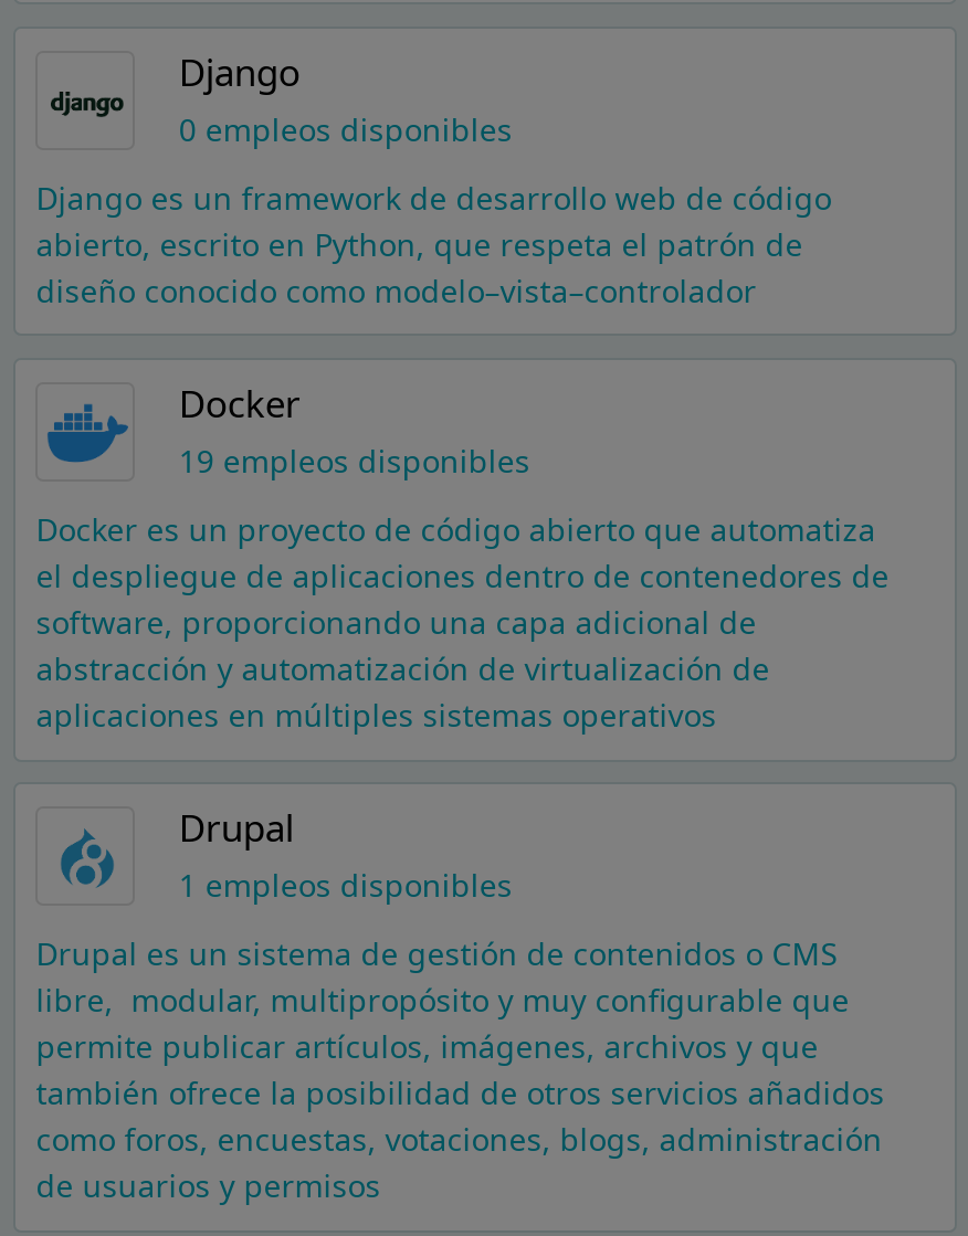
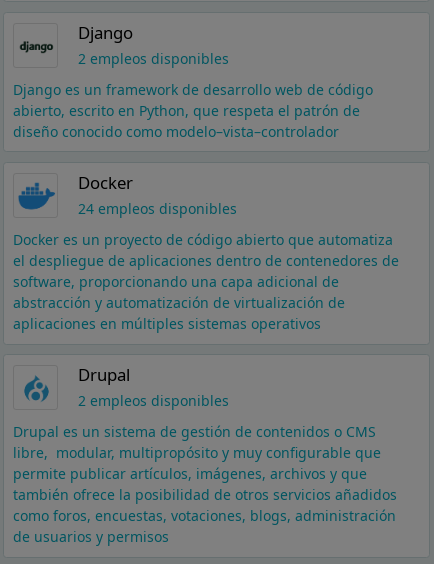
- 0 empleos disponibles
+ 2 empleos disponibles

- 19 empleos disponibles
+ 24 empleos disponibles

- 1 empleos disponibles
+ 2 empleos disponibles
